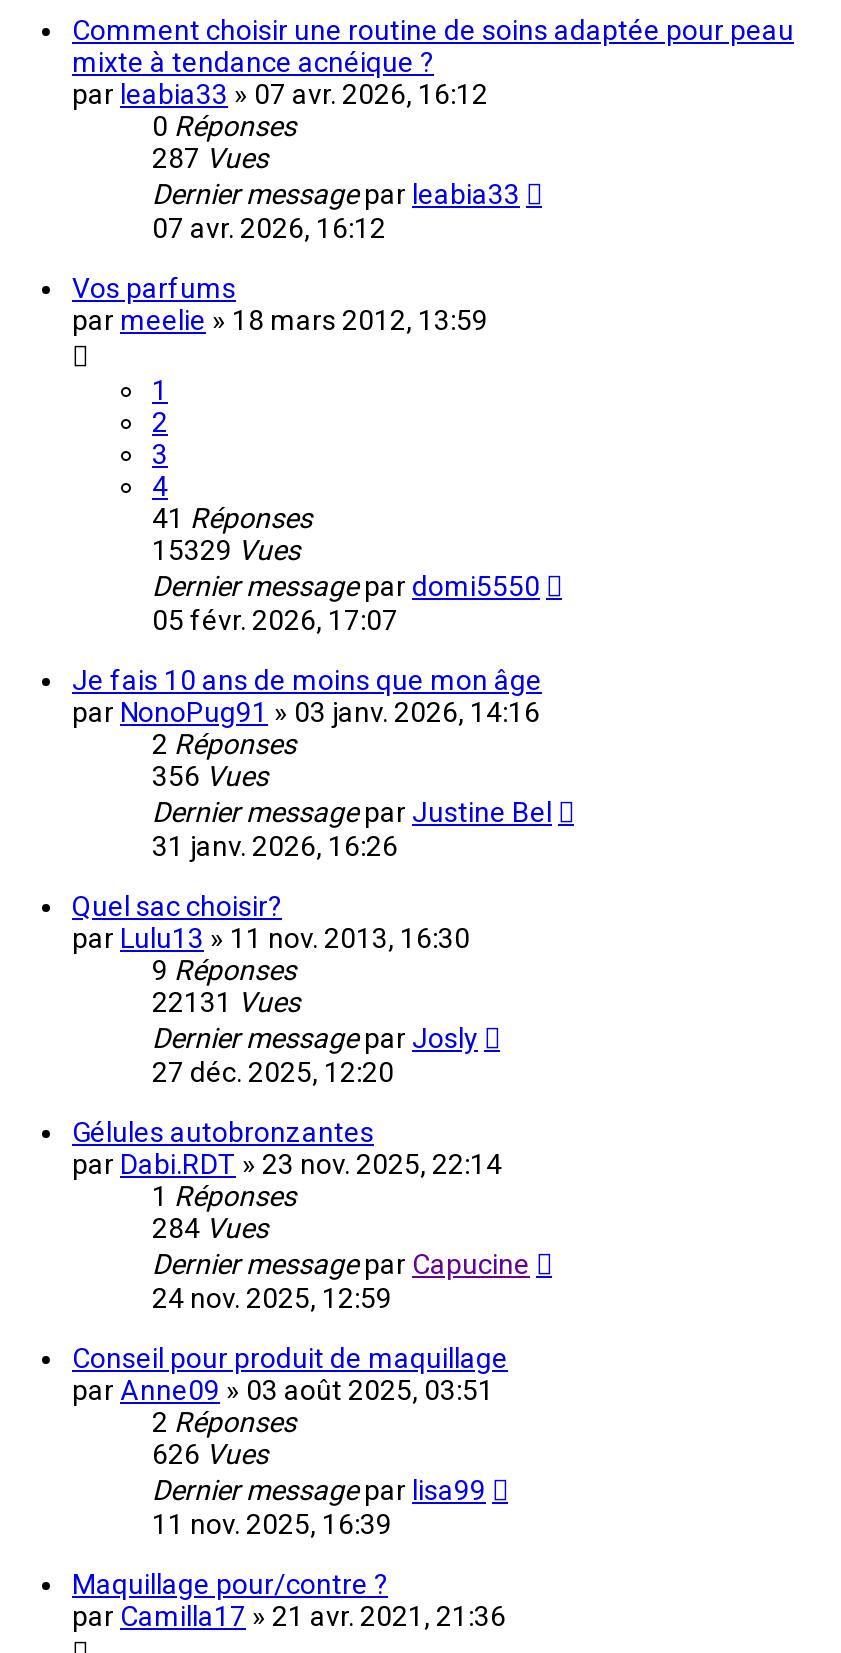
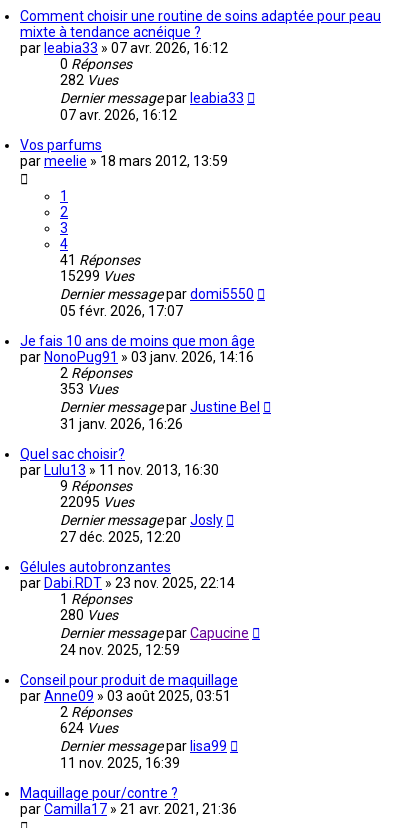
- 287 Vues
+ 282 Vues

- 15329 Vues
+ 15299 Vues

- 356 Vues
+ 353 Vues

- 22131 Vues
+ 22095 Vues

- 284 Vues
+ 280 Vues

- 626 Vues
+ 624 Vues
